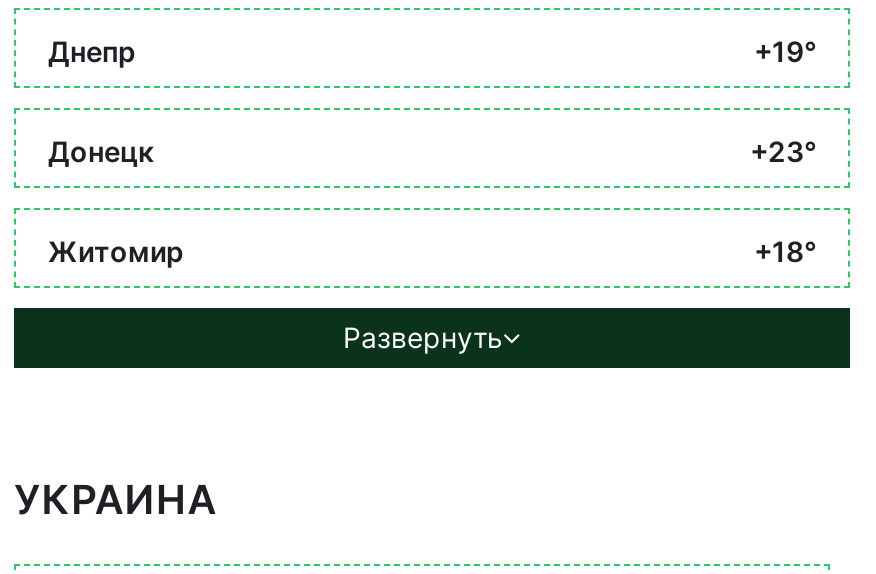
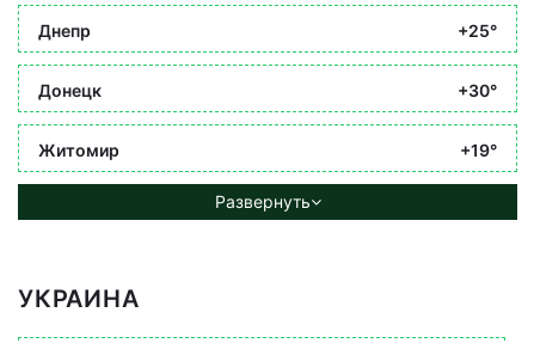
- +19°
+ +25°

- +23°
+ +30°

- +18°
+ +19°
